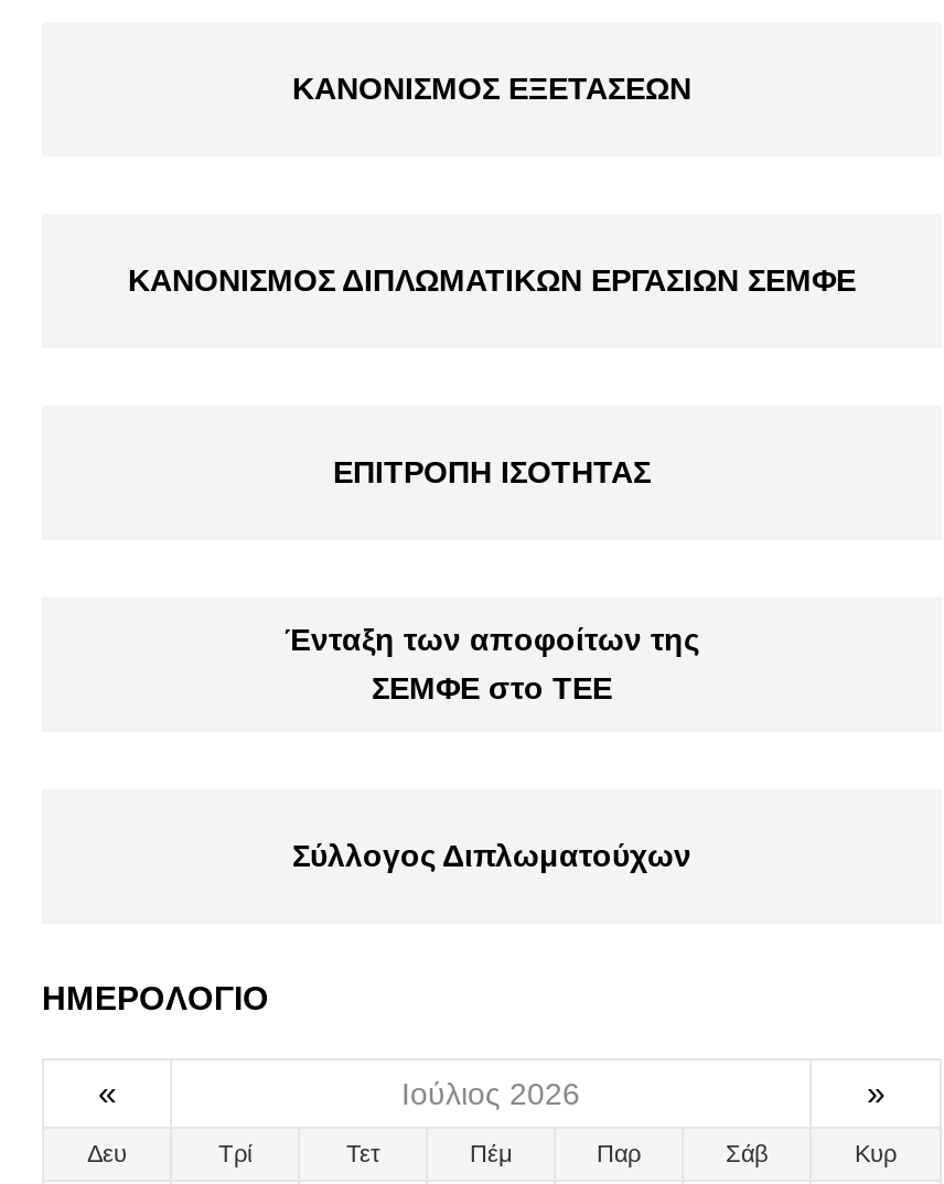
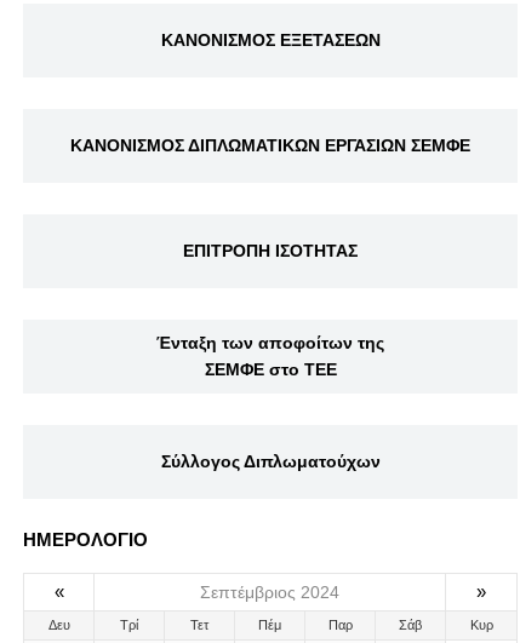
- Ιούλιος 2026
+ Σεπτέμβριος 2024
